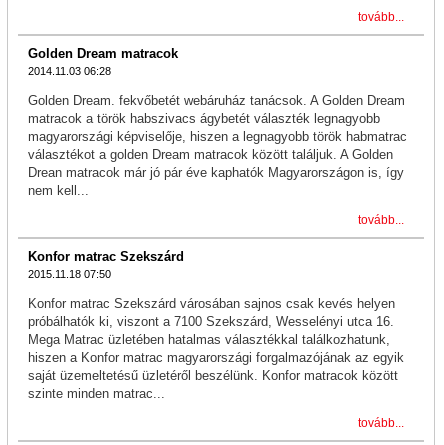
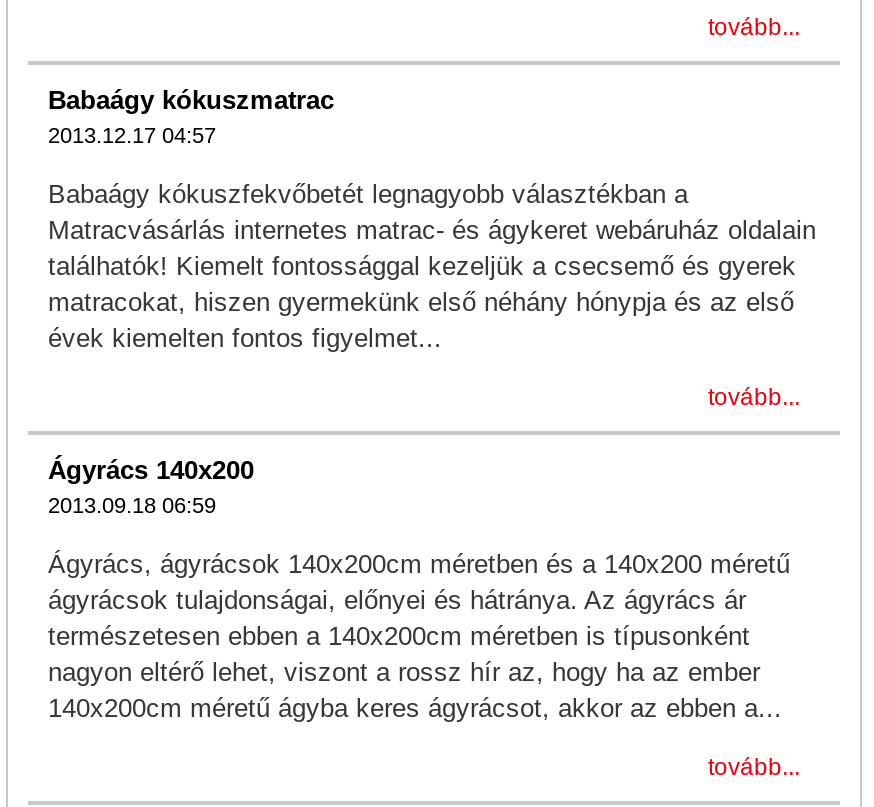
- Golden Dream matracok
- 2014.11.03 06:28
+ Babaágy kókuszmatrac
+ 2013.12.17 04:57

- Golden Dream. fekvőbetét webáruház tanácsok. A Golden Dream
- matracok a török habszivacs ágybetét választék legnagyobb
- magyarországi képviselője, hiszen a legnagyobb török habmatrac
- választékot a golden Dream matracok között találjuk. A Golden
- Drean matracok már jó pár éve kaphatók Magyarországon is, így
- nem kell...
+ Babaágy kókuszfekvőbetét legnagyobb választékban a
+ Matracvásárlás internetes matrac- és ágykeret webáruház oldalain
+ találhatók! Kiemelt fontossággal kezeljük a csecsemő és gyerek
+ matracokat, hiszen gyermekünk első néhány hónypja és az első
+ évek kiemelten fontos figyelmet...

- Konfor matrac Szekszárd
- 2015.11.18 07:50
+ Ágyrács 140x200
+ 2013.09.18 06:59

- Konfor matrac Szekszárd városában sajnos csak kevés helyen
- próbálhatók ki, viszont a 7100 Szekszárd, Wesselényi utca 16.
- Mega Matrac üzletében hatalmas választékkal találkozhatunk,
- hiszen a Konfor matrac magyarországi forgalmazójának az egyik
- saját üzemeltetésű üzletéről beszélünk. Konfor matracok között
- szinte minden matrac...
+ Ágyrács, ágyrácsok 140x200cm méretben és a 140x200 méretű
+ ágyrácsok tulajdonságai, előnyei és hátránya. Az ágyrács ár
+ természetesen ebben a 140x200cm méretben is típusonként
+ nagyon eltérő lehet, viszont a rossz hír az, hogy ha az ember
+ 140x200cm méretű ágyba keres ágyrácsot, akkor az ebben a...
